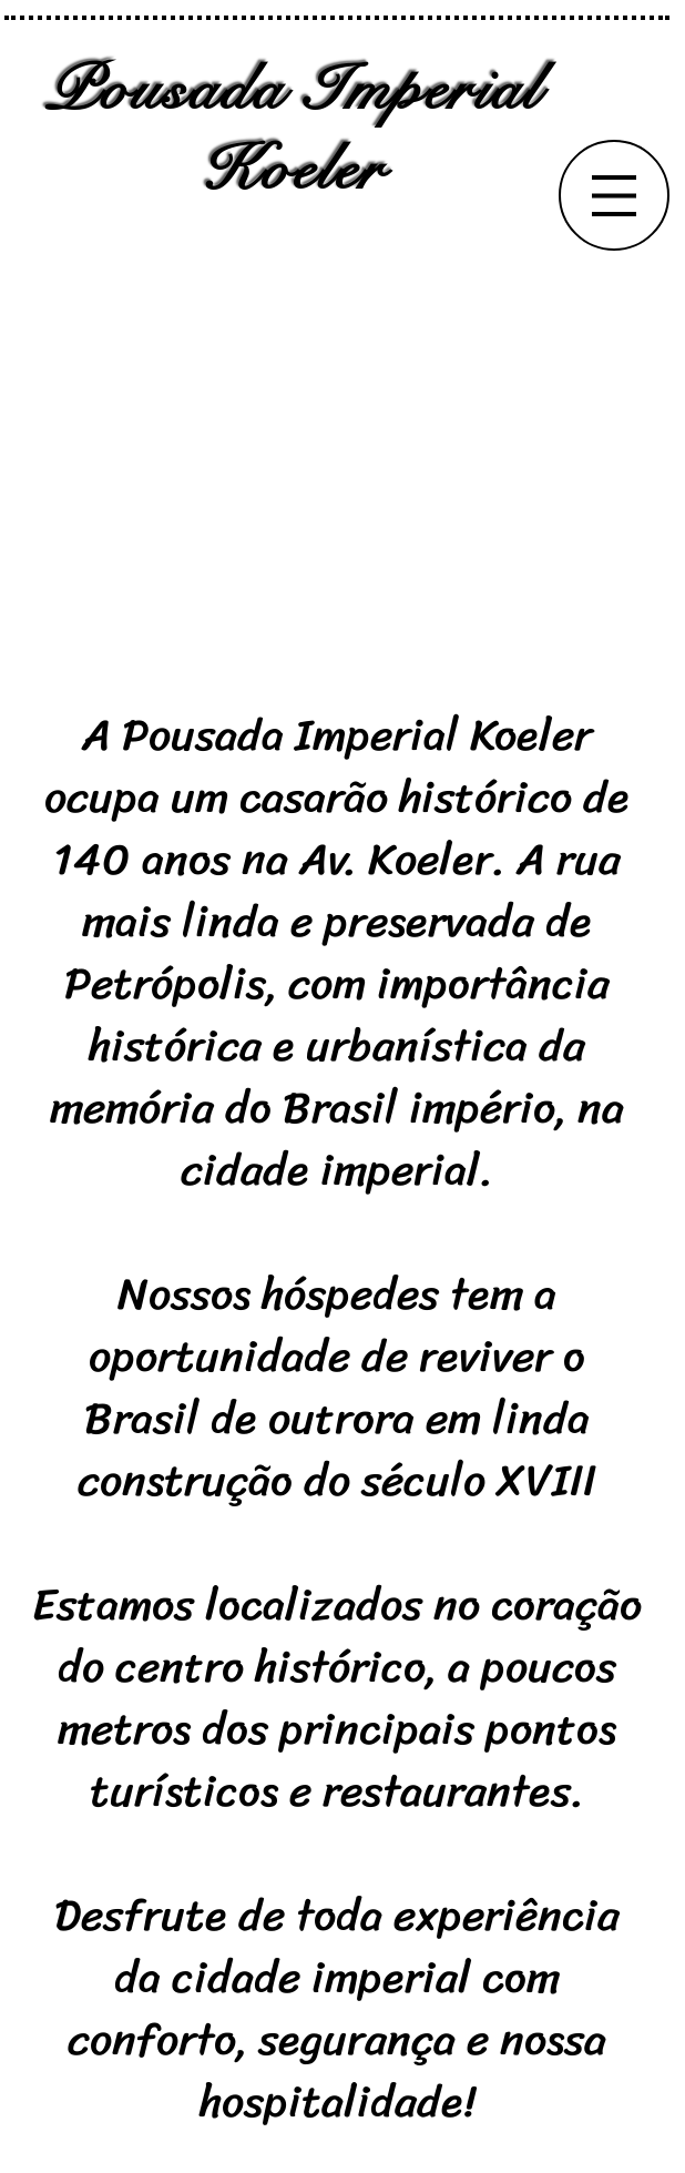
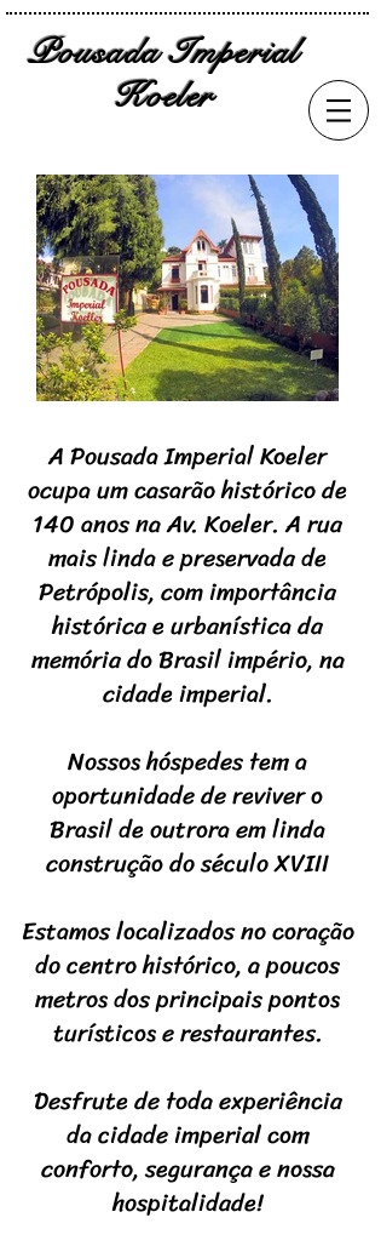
+ [image]
